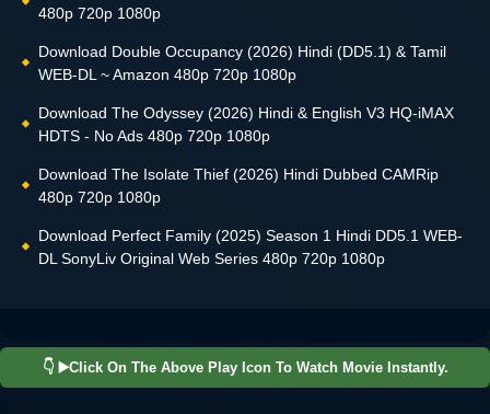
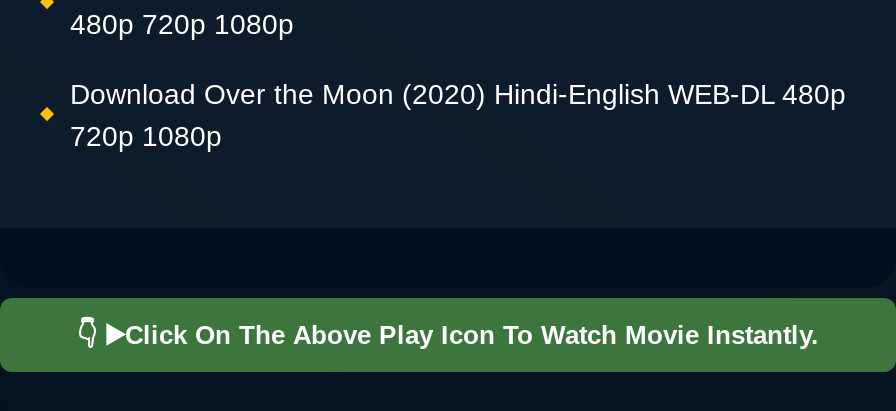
- Download Double Occupancy (2026) Hindi (DD5.1) & Tamil
- WEB-DL ~ Amazon 480p 720p 1080p
- Download The Odyssey (2026) Hindi & English V3 HQ-iMAX
- HDTS - No Ads 480p 720p 1080p
- Download The Isolate Thief (2026) Hindi Dubbed CAMRip
- 480p 720p 1080p
- Download Perfect Family (2025) Season 1 Hindi DD5.1 WEB-
- DL SonyLiv Original Web Series 480p 720p 1080p
+ Download Over the Moon (2020) Hindi-English WEB-DL 480p
+ 720p 1080p
